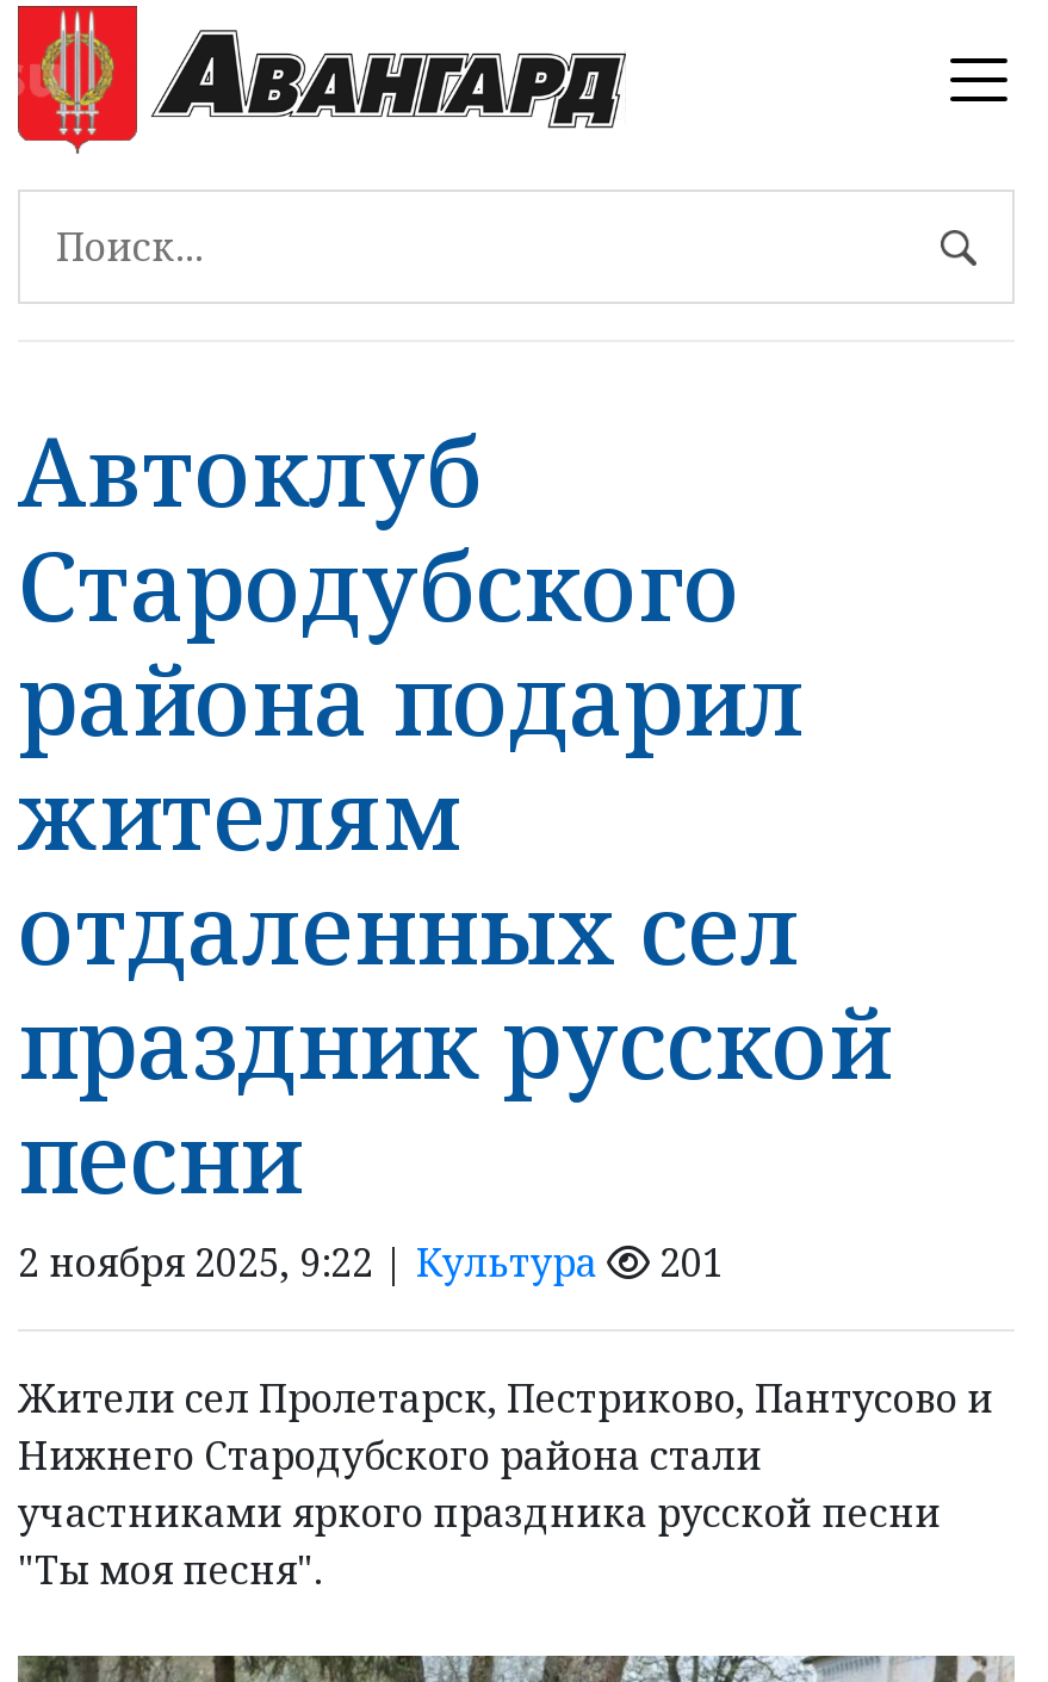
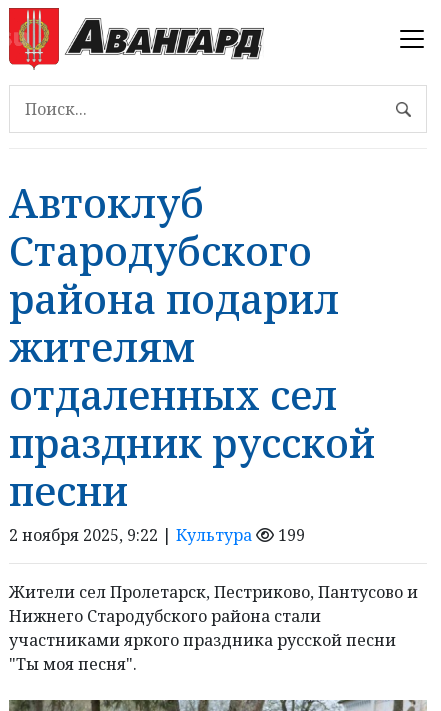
- 201
+ 199
